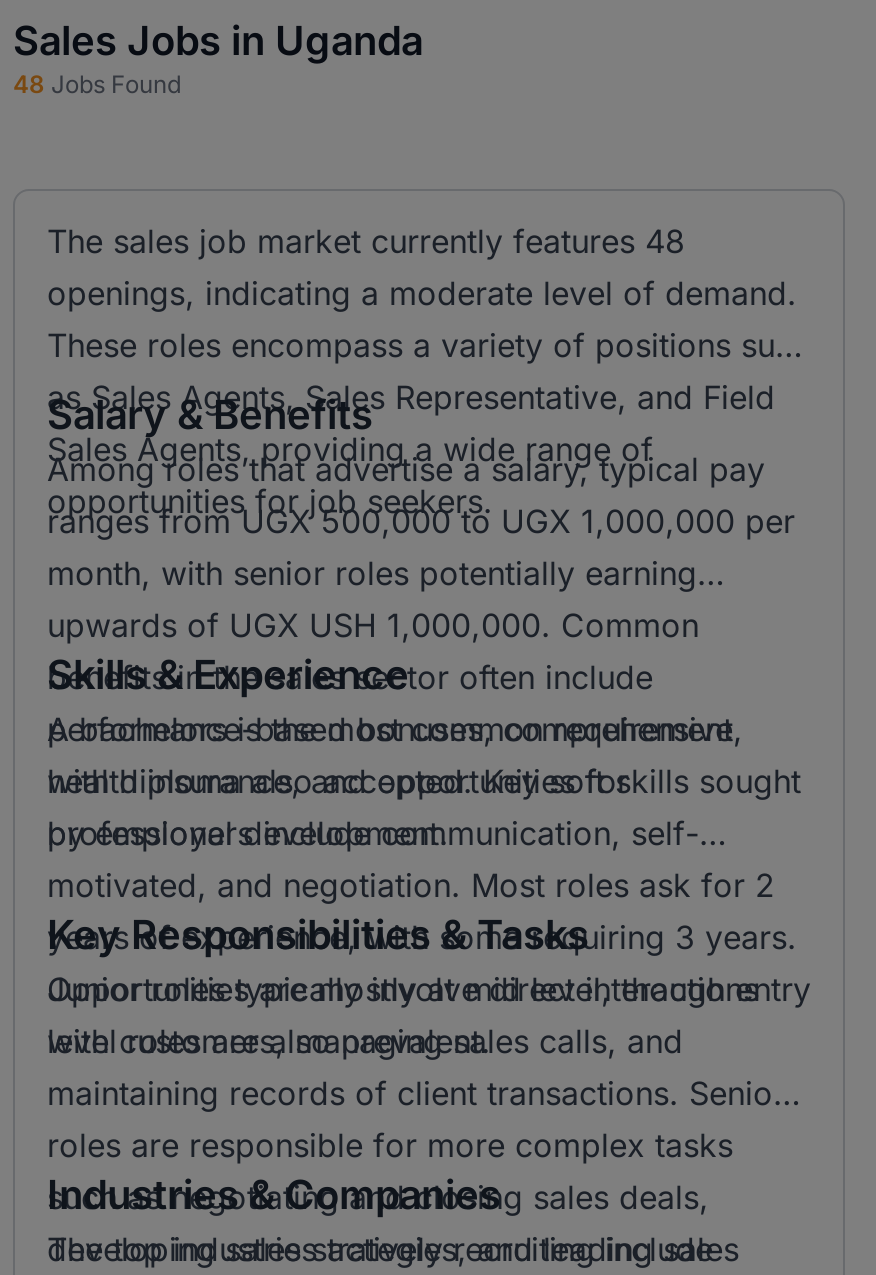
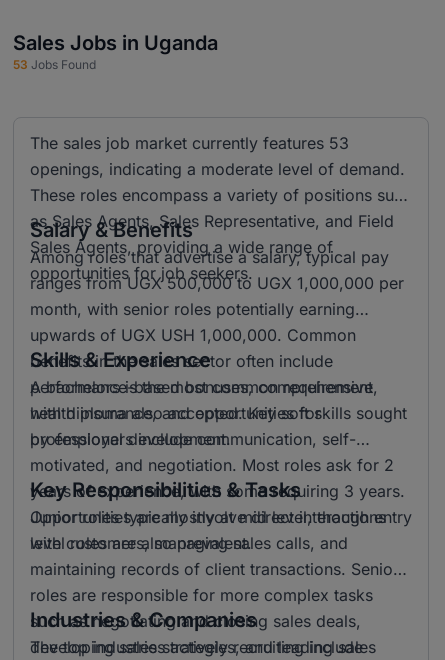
- 48 Jobs Found
+ 53 Jobs Found

- The sales job market currently features 48
+ The sales job market currently features 53
